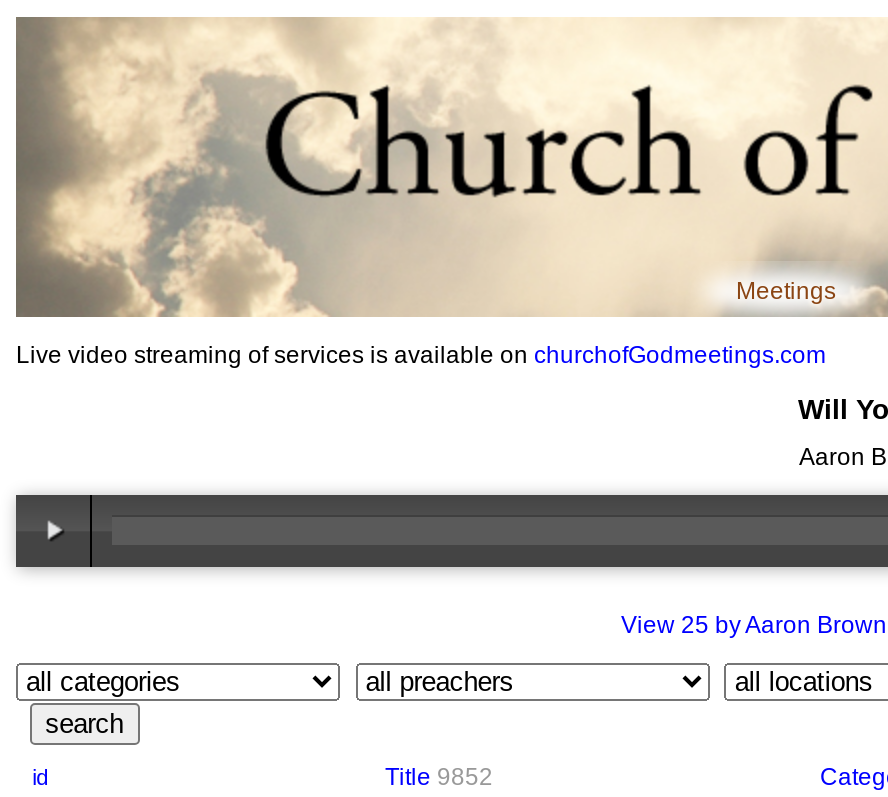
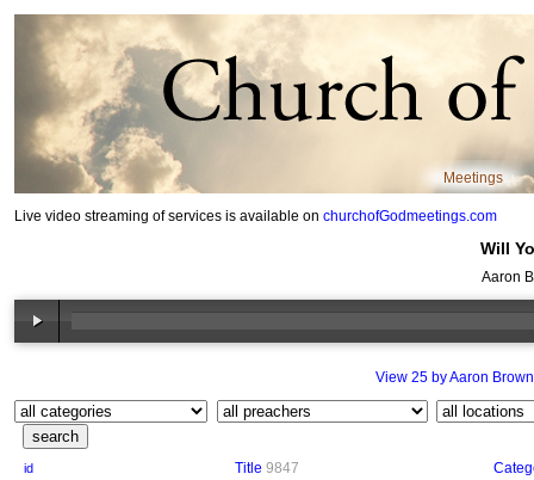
- Title 9852
+ Title 9847
